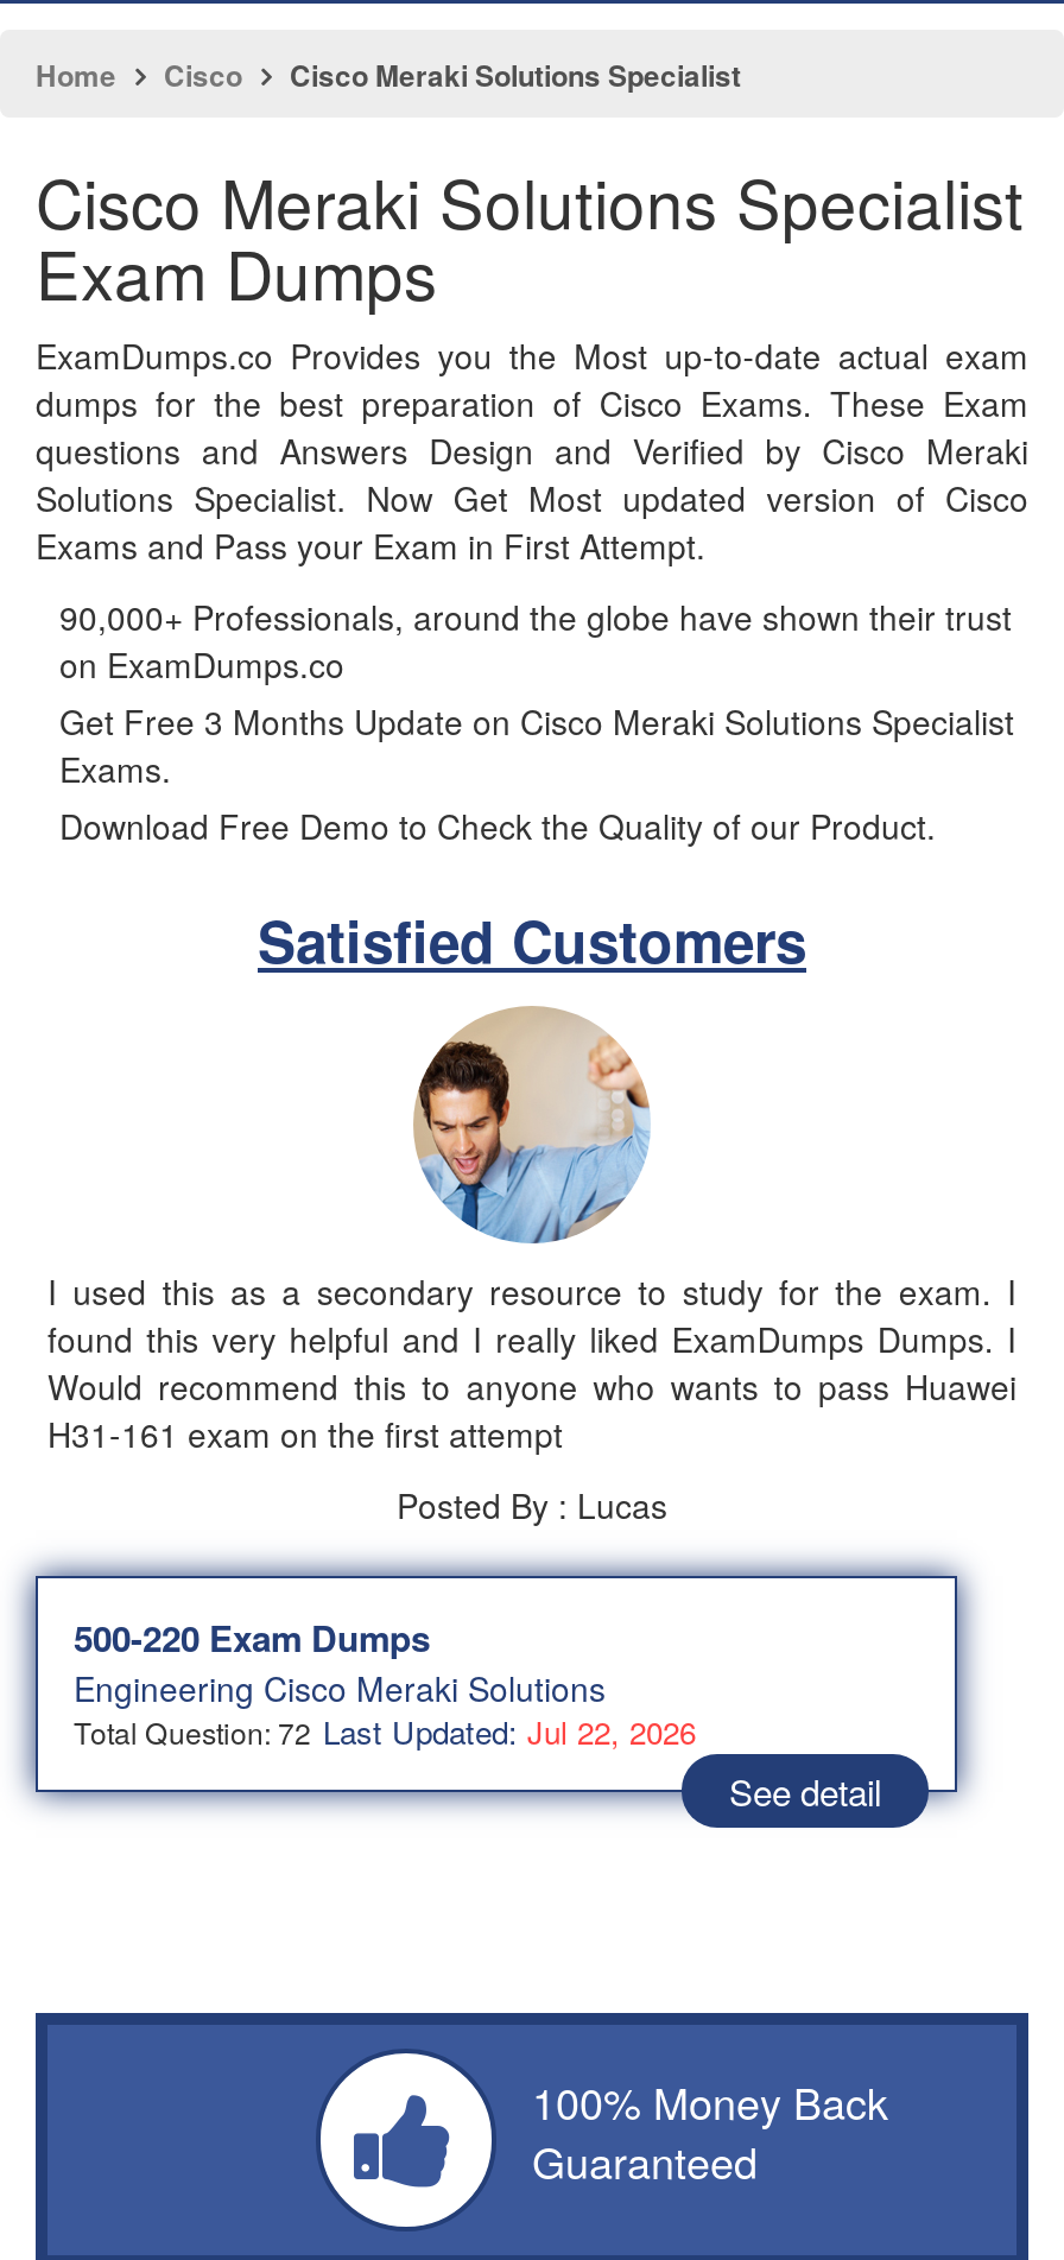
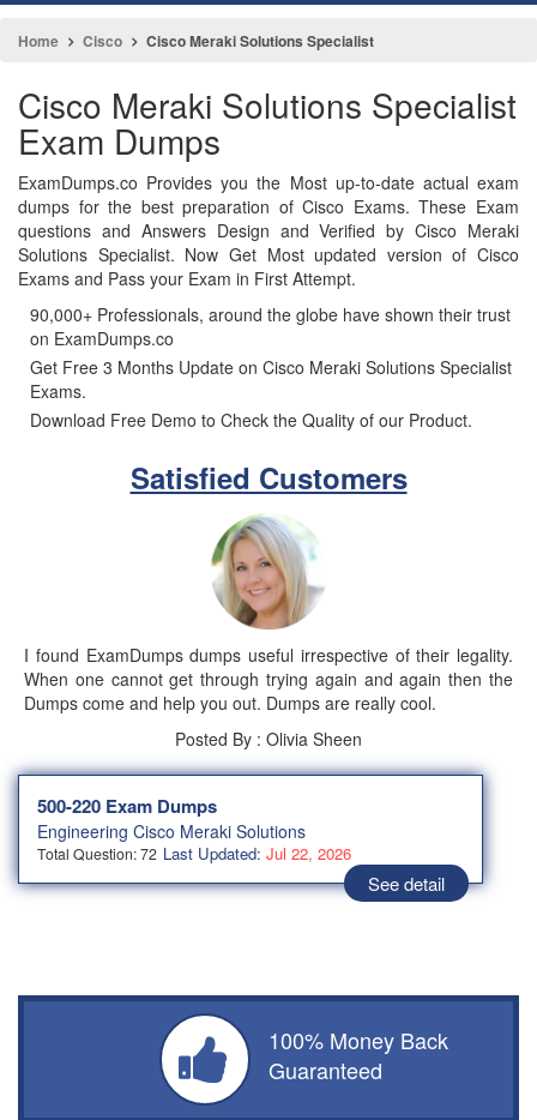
- [image]
- I used this as a secondary resource to study for the exam. I
- found this very helpful and I really liked ExamDumps Dumps. I
- Would recommend this to anyone who wants to pass Huawei
- H31-161 exam on the first attempt
+ [image]
+ I found ExamDumps dumps useful irrespective of their legality.
+ When one cannot get through trying again and again then the
+ Dumps come and help you out. Dumps are really cool.

- Posted By : Lucas
+ Posted By : Olivia Sheen
